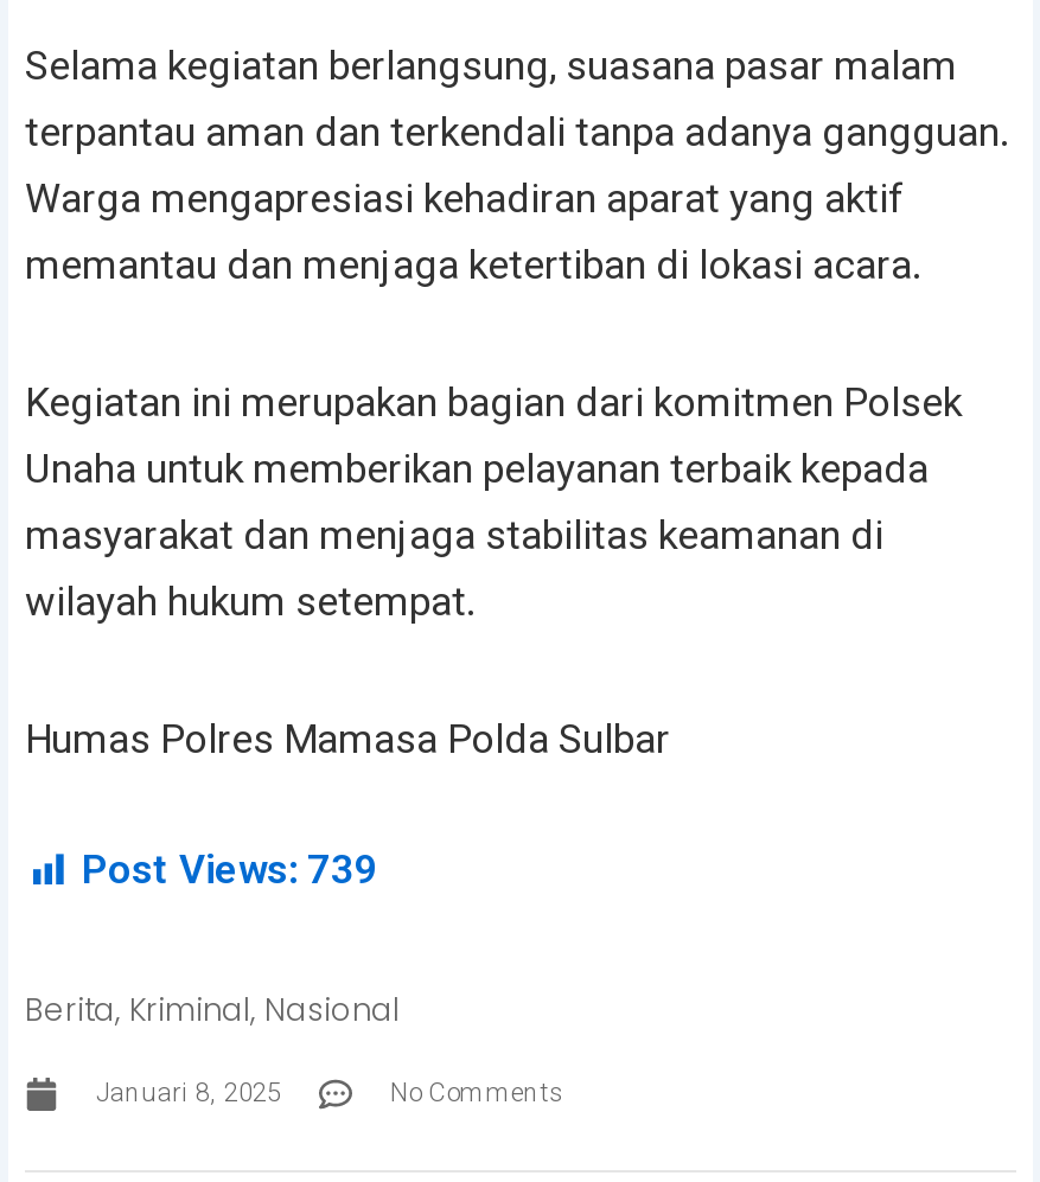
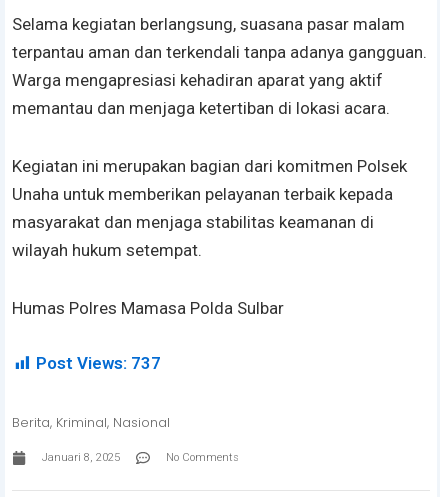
- Post Views: 739
+ Post Views: 737
